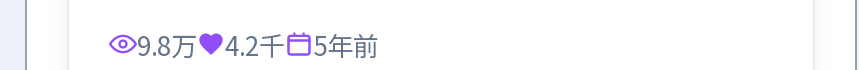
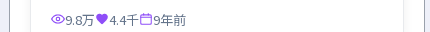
- 4.2千
- 5年前
+ 4.4千
+ 9年前
